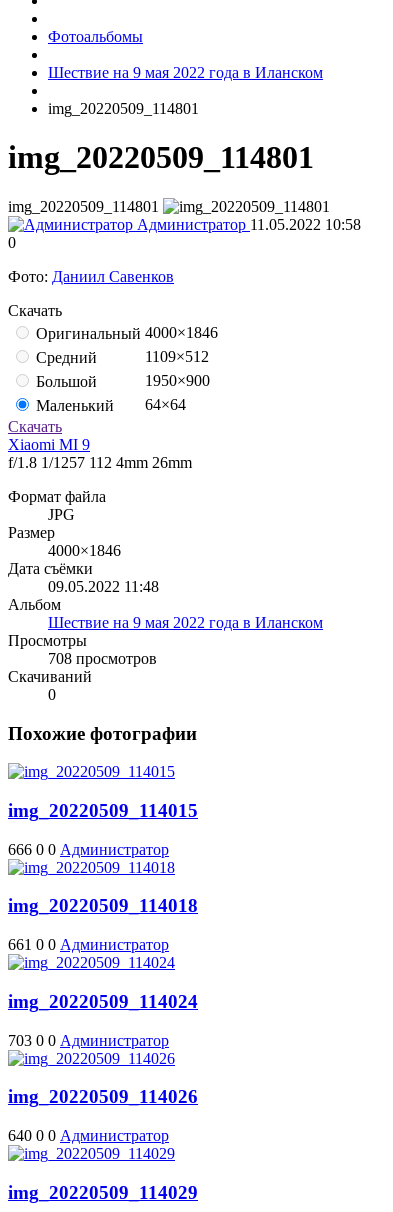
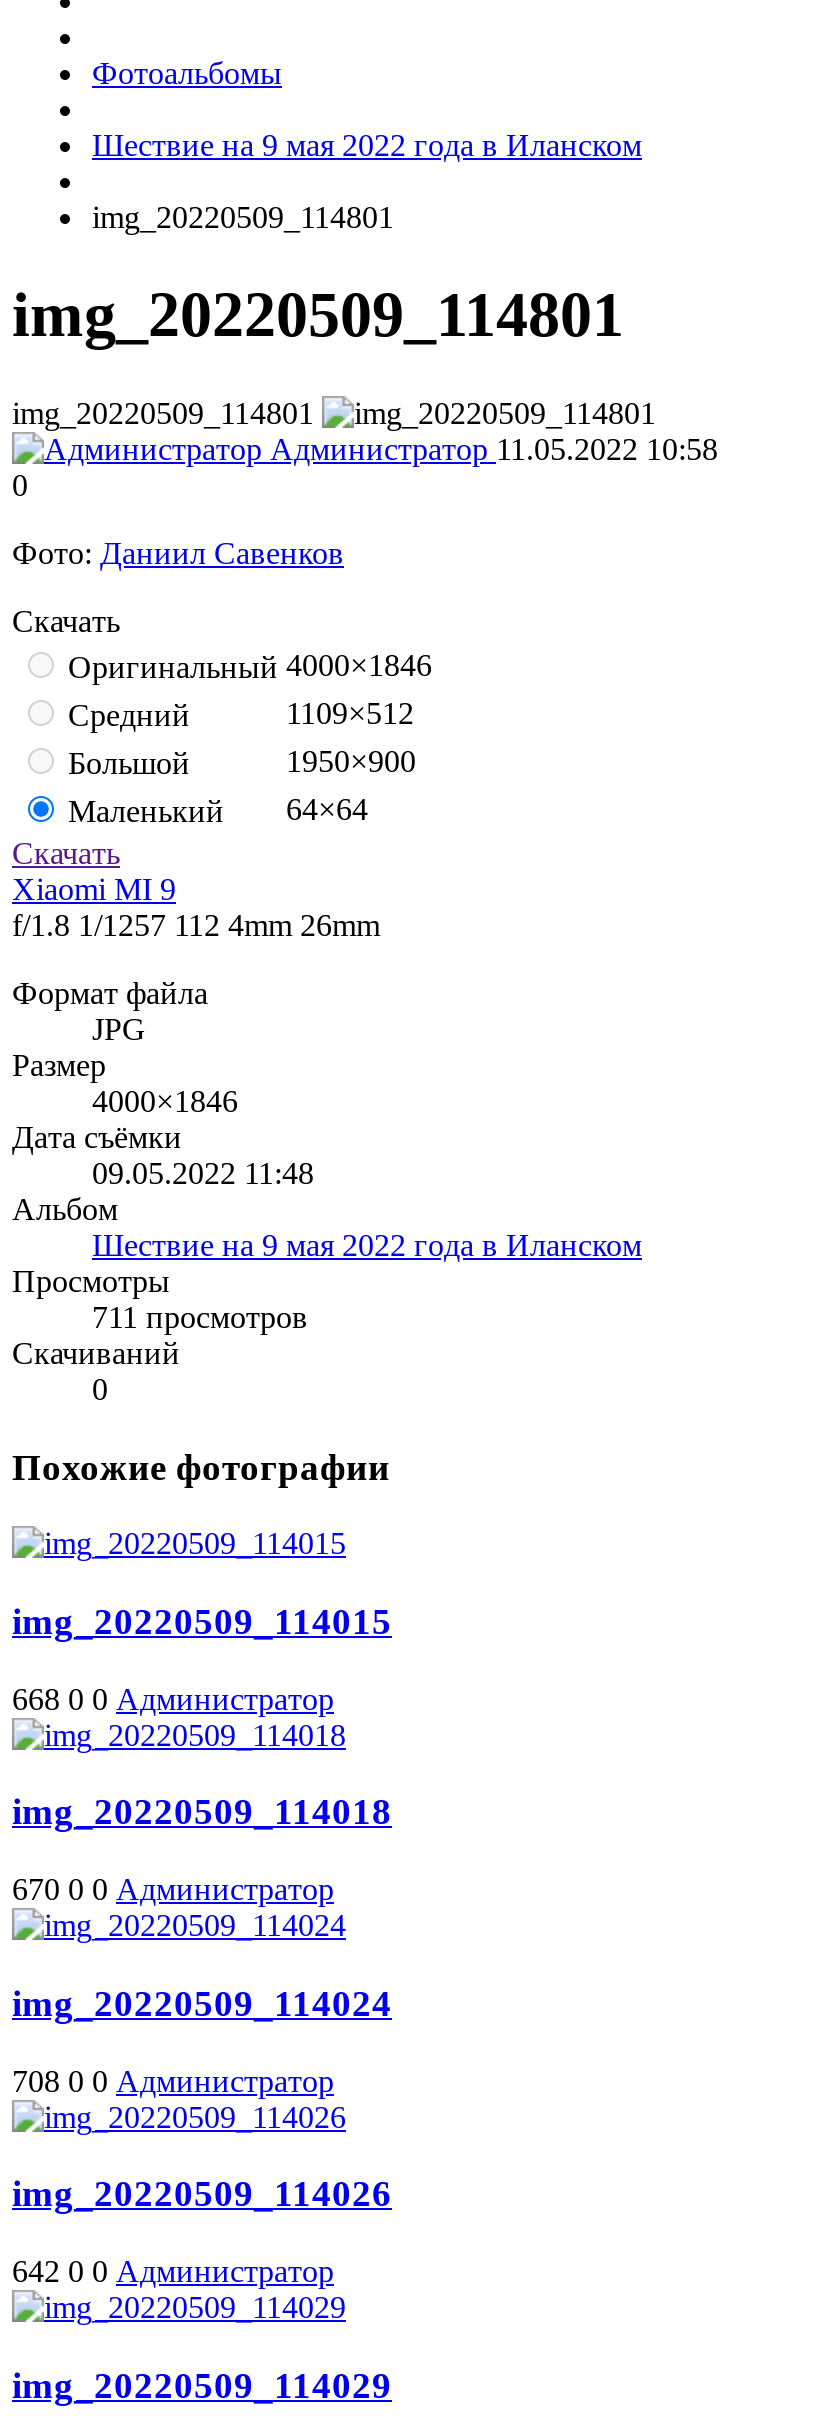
- 708 просмотров
+ 711 просмотров

- 666 0 0 Администратор
+ 668 0 0 Администратор

- 661 0 0 Администратор
+ 670 0 0 Администратор

- 703 0 0 Администратор
+ 708 0 0 Администратор

- 640 0 0 Администратор
+ 642 0 0 Администратор
